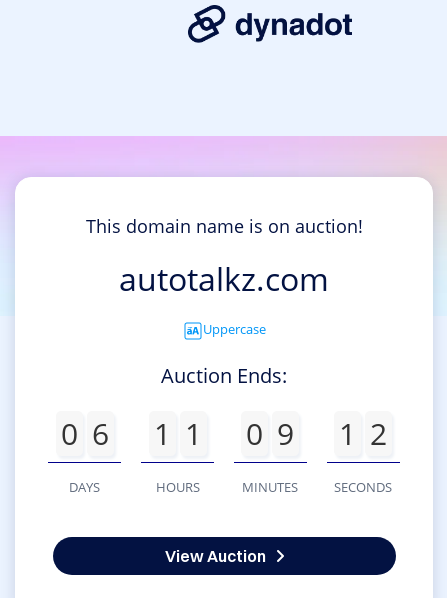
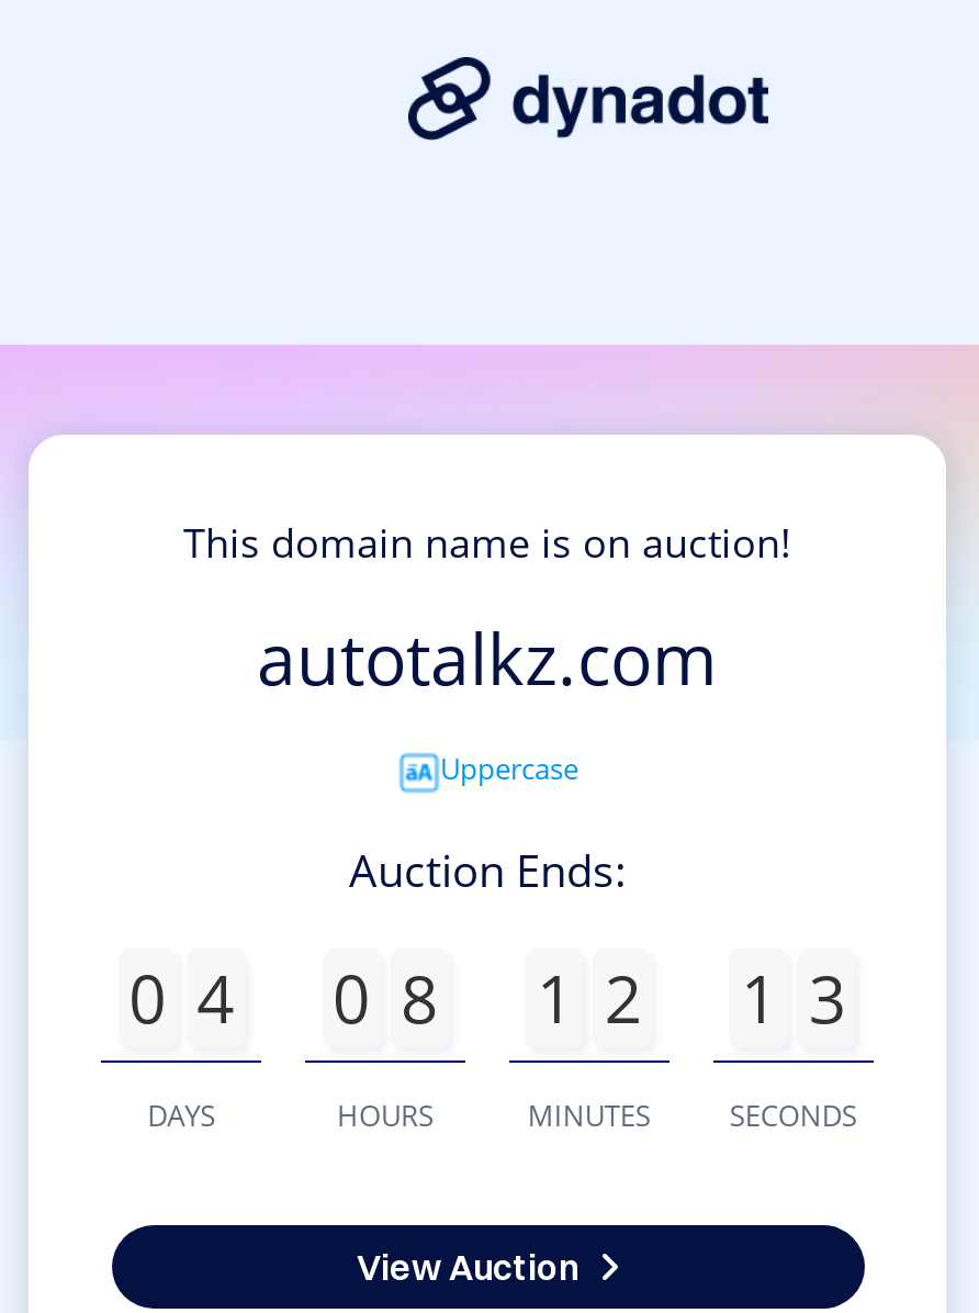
- 0 6
+ 0 4

- 1 1
+ 0 8

- 0 9
+ 1 2

- 1 2
+ 1 3
